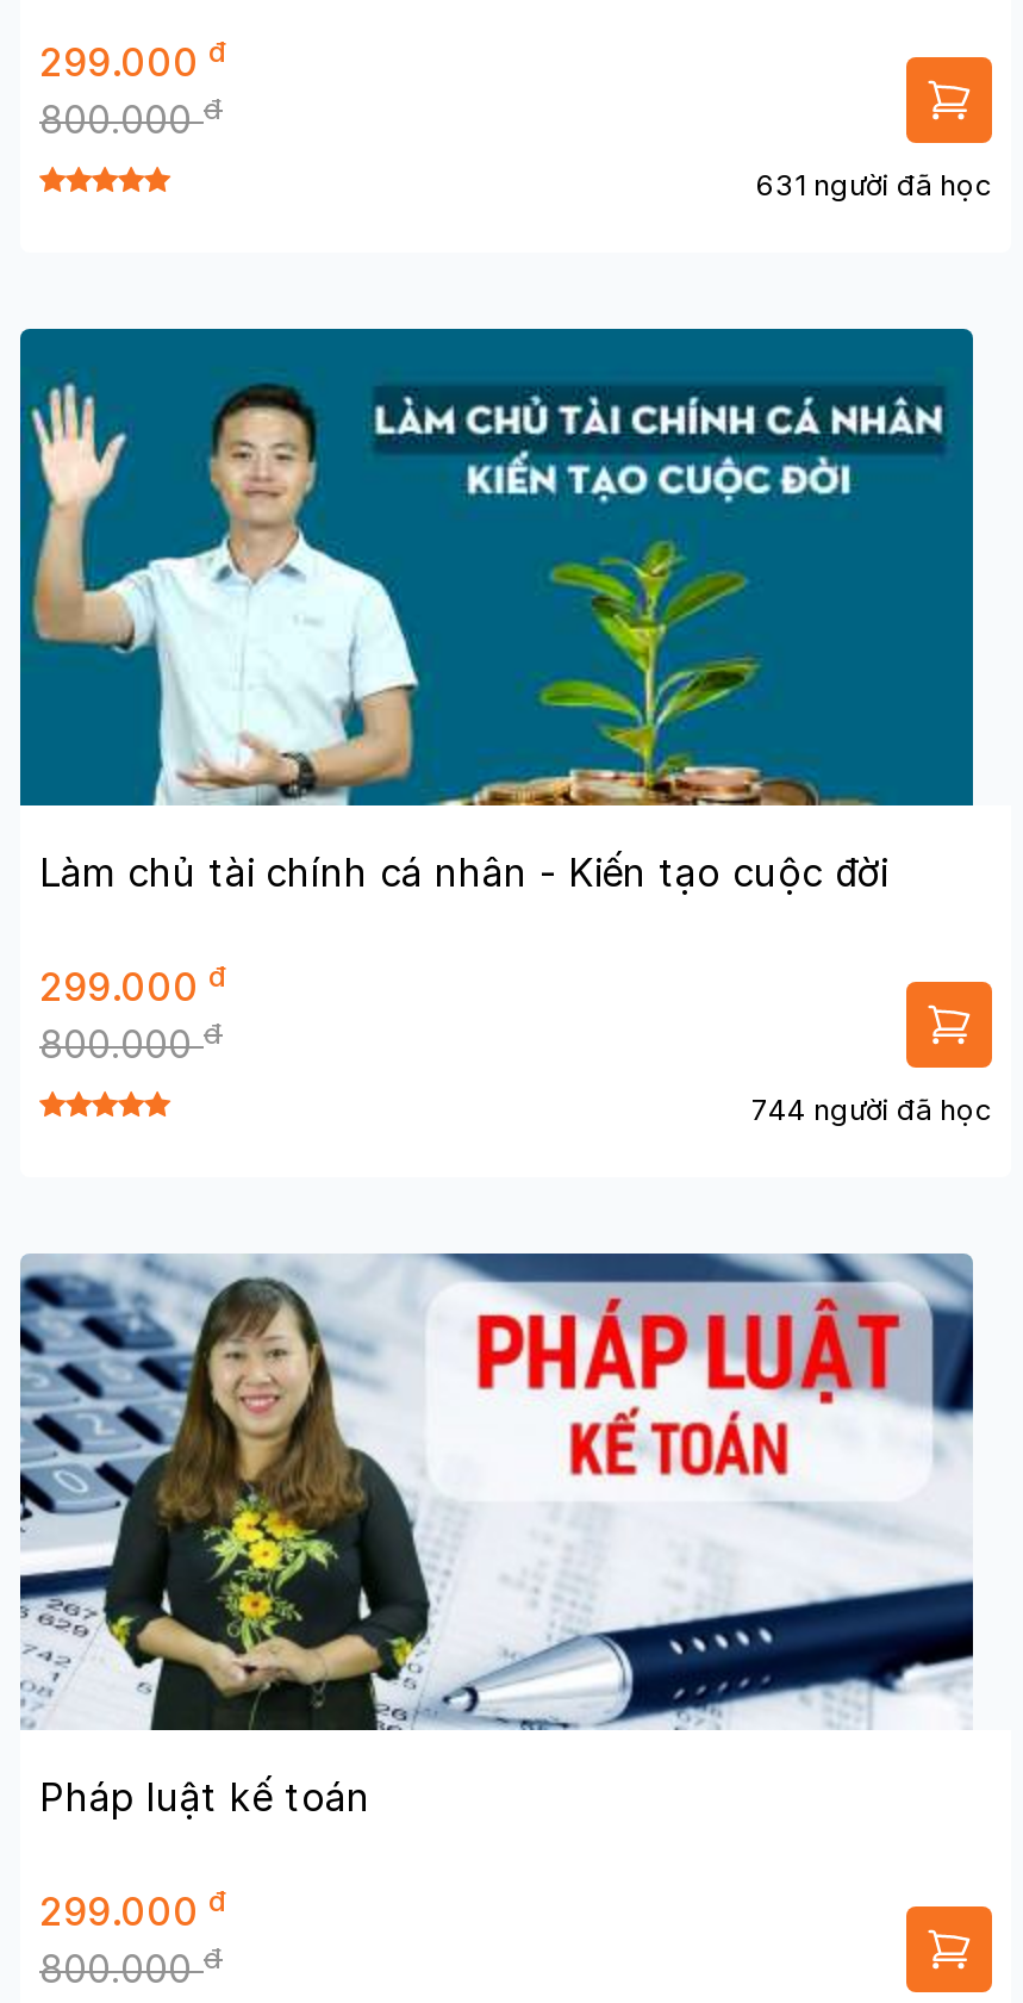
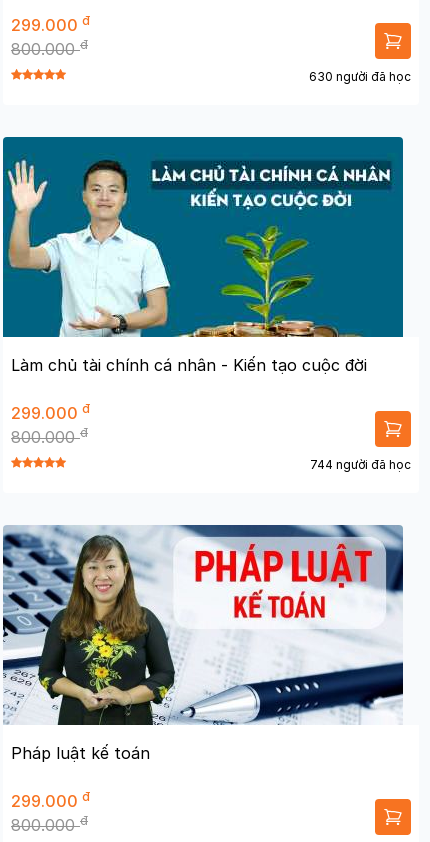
- 631 người đã học
+ 630 người đã học
